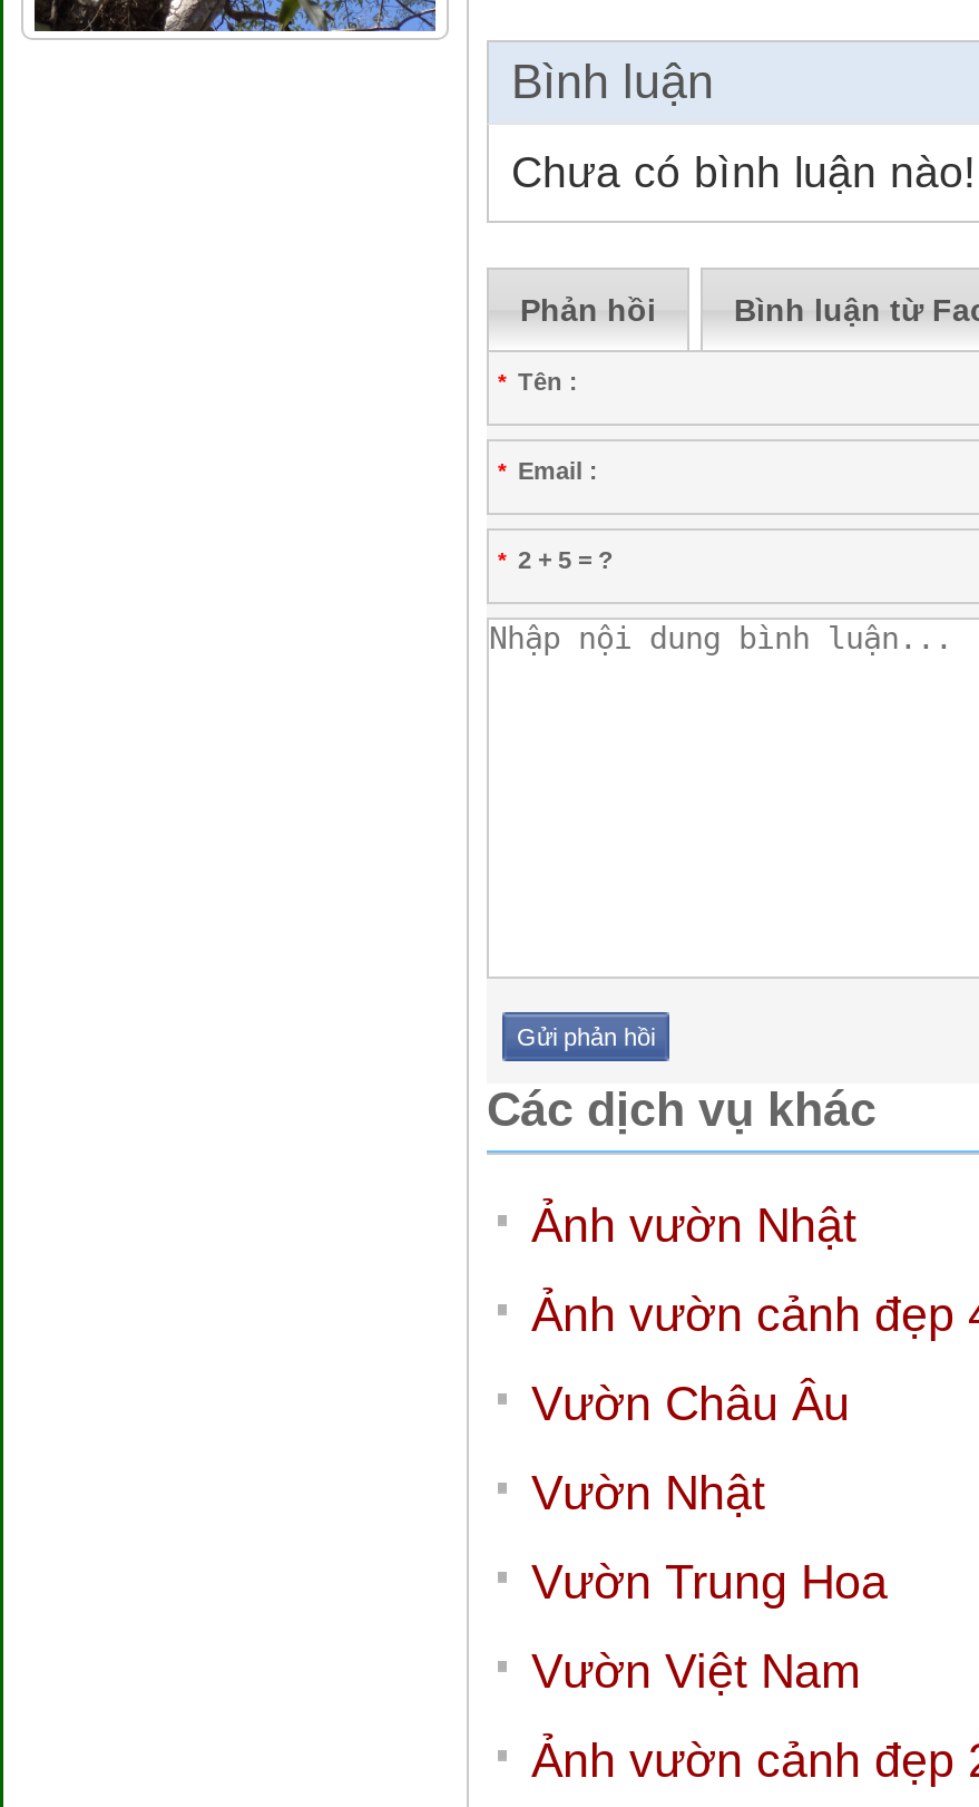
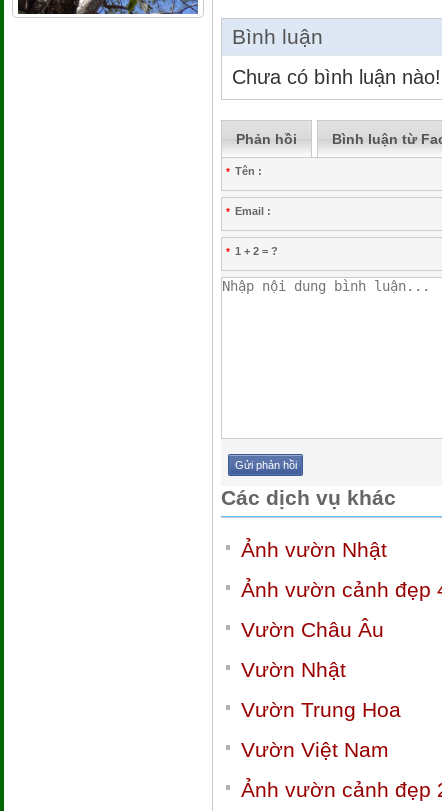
- * 2 + 5 = ?
+ * 1 + 2 = ?
